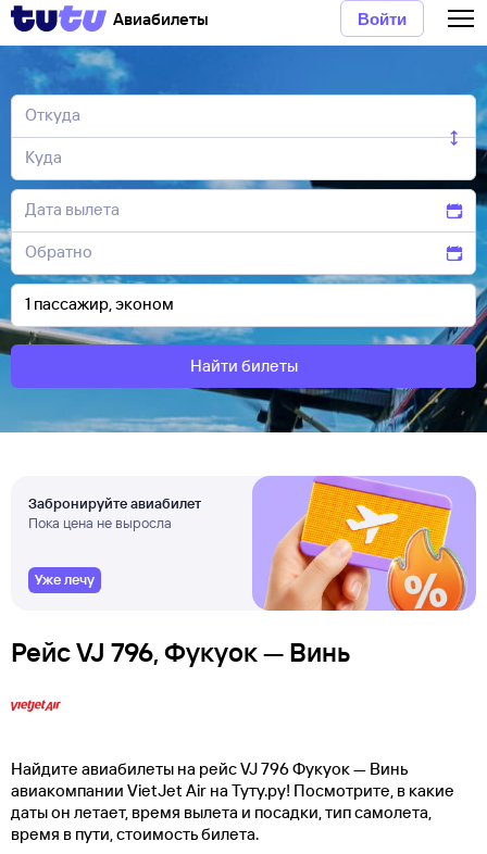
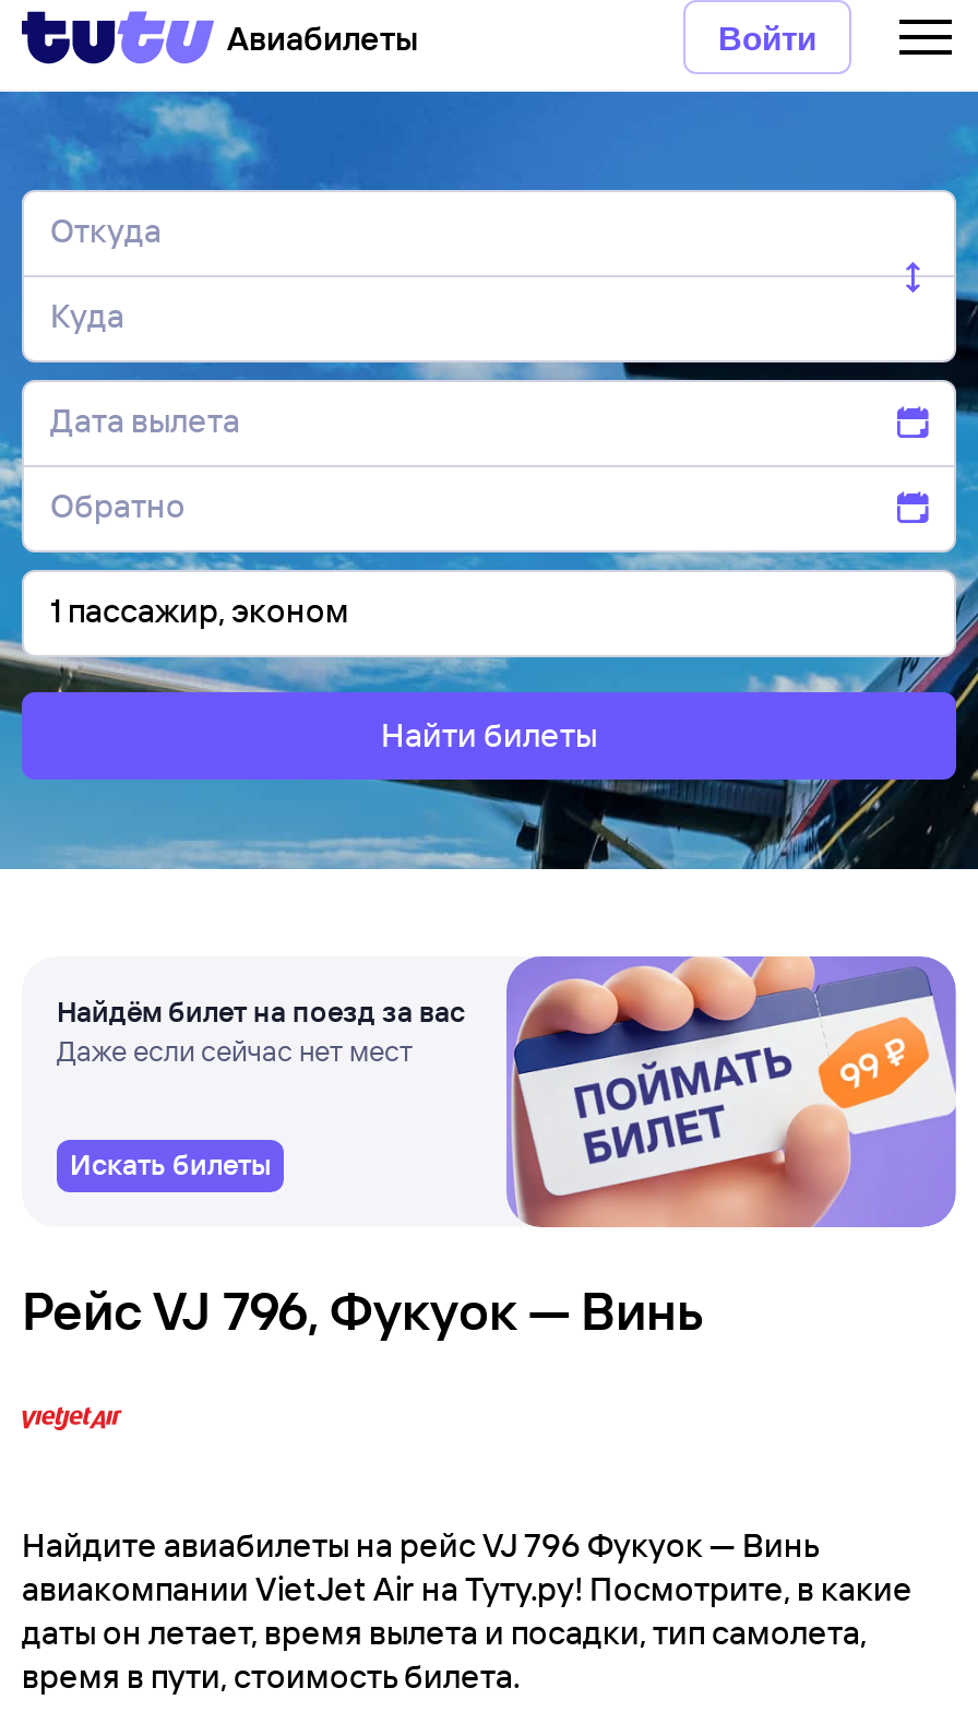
- [image]
+ [image]

- Забронируйте авиабилет
- Пока цена не выросла
+ Найдём билет на поезд за вас
+ Даже если сейчас нет мест

- Уже лечу
+ Искать билеты
